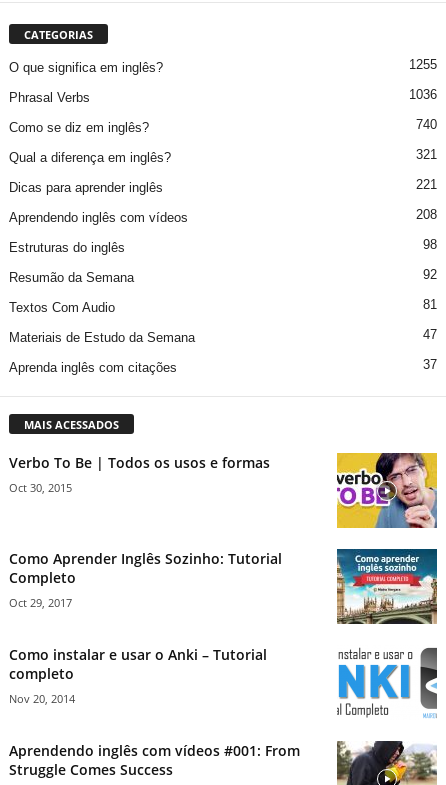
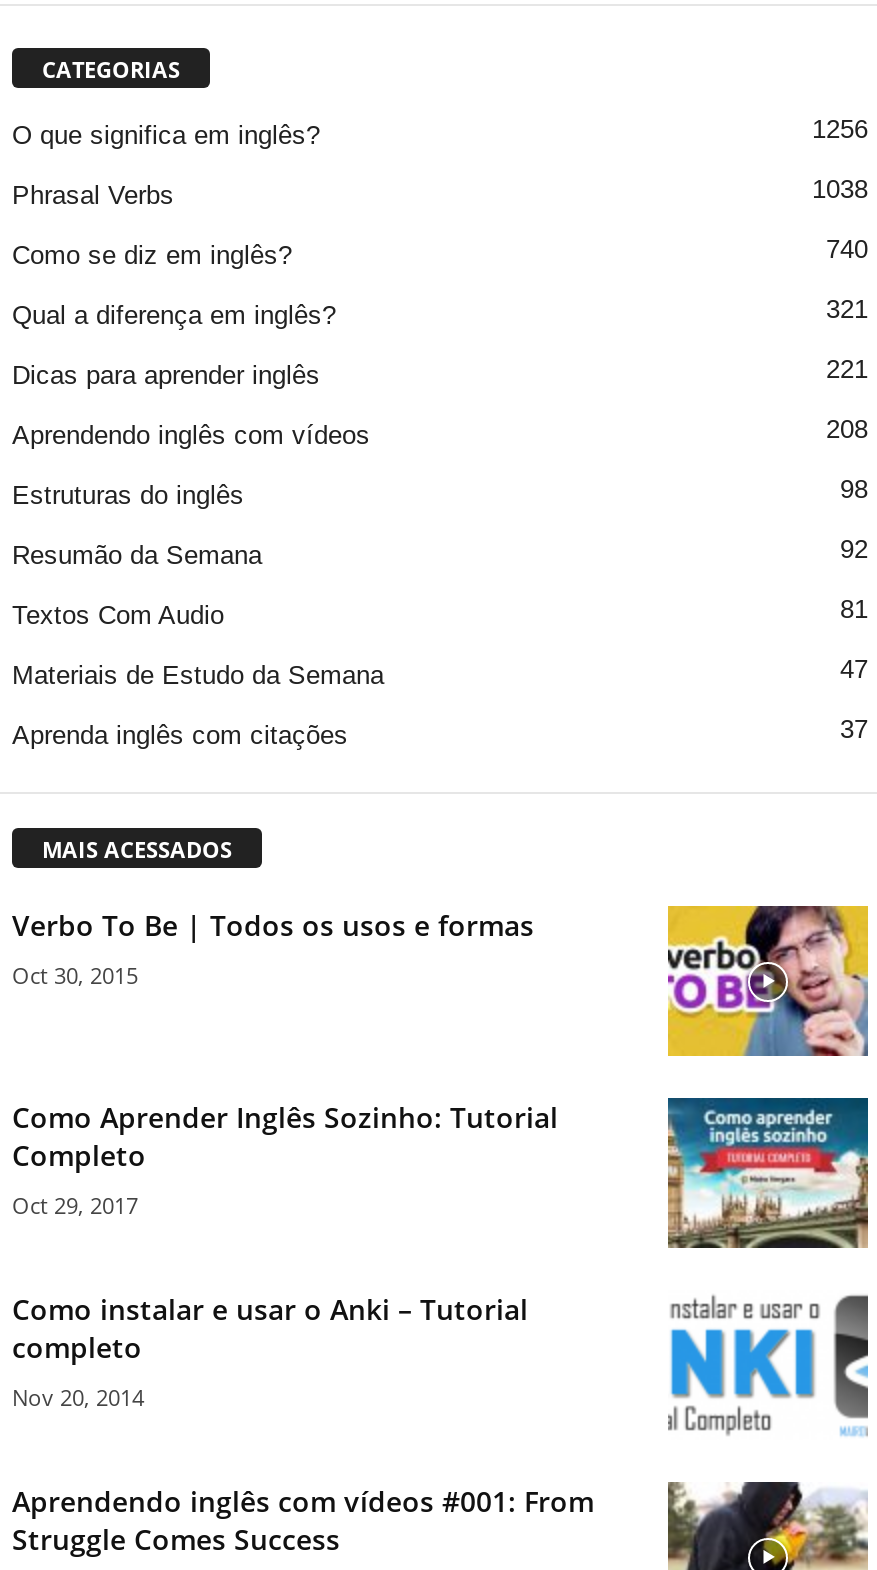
- 1255
+ 1256

- 1036
+ 1038
